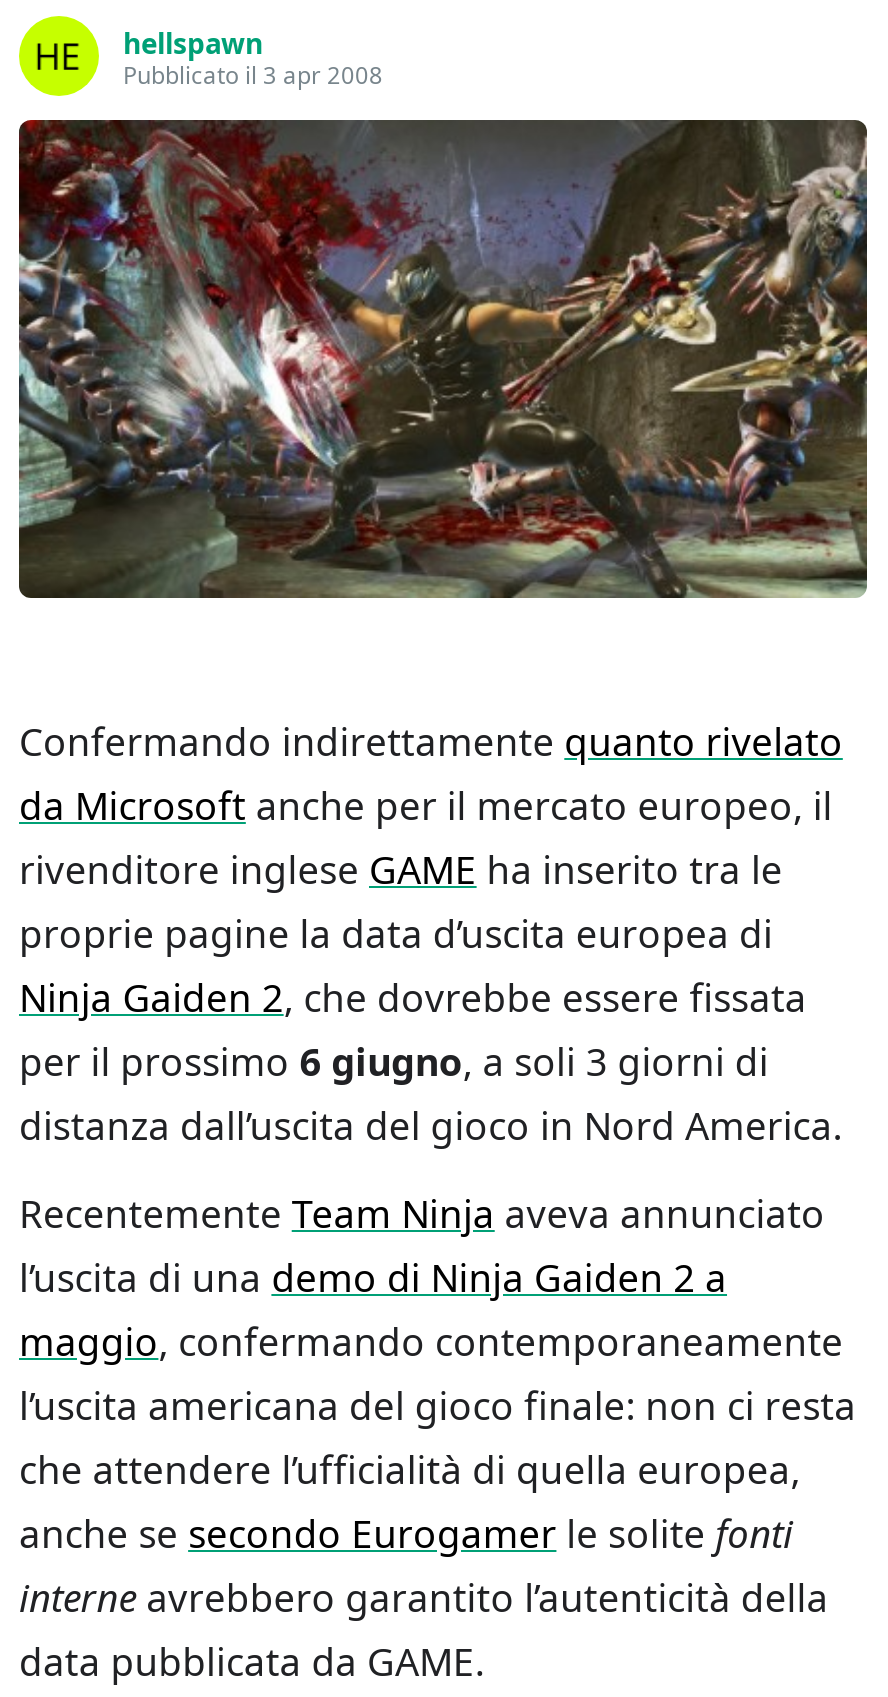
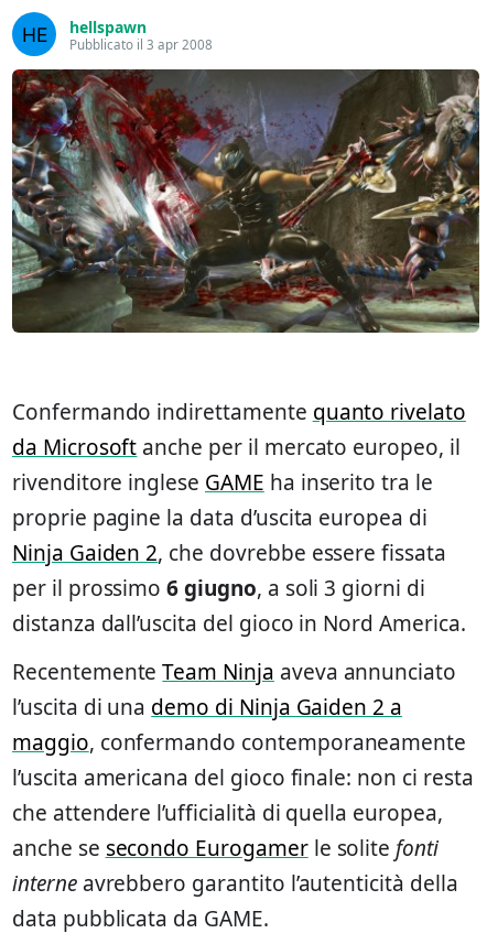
- [image]
+ [image]
